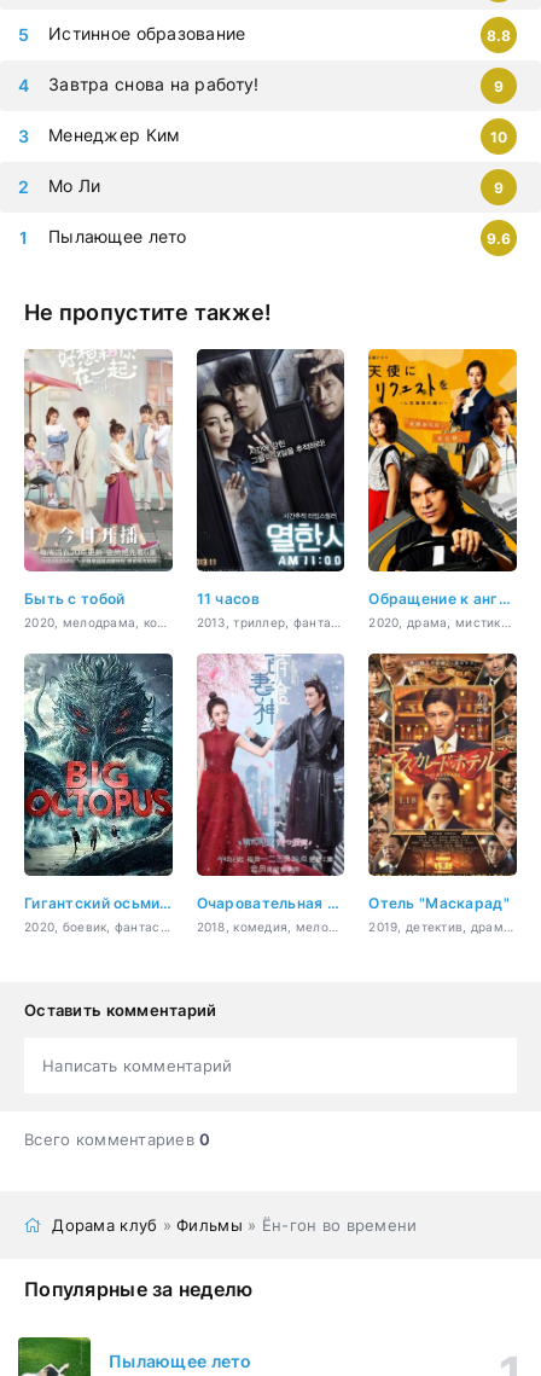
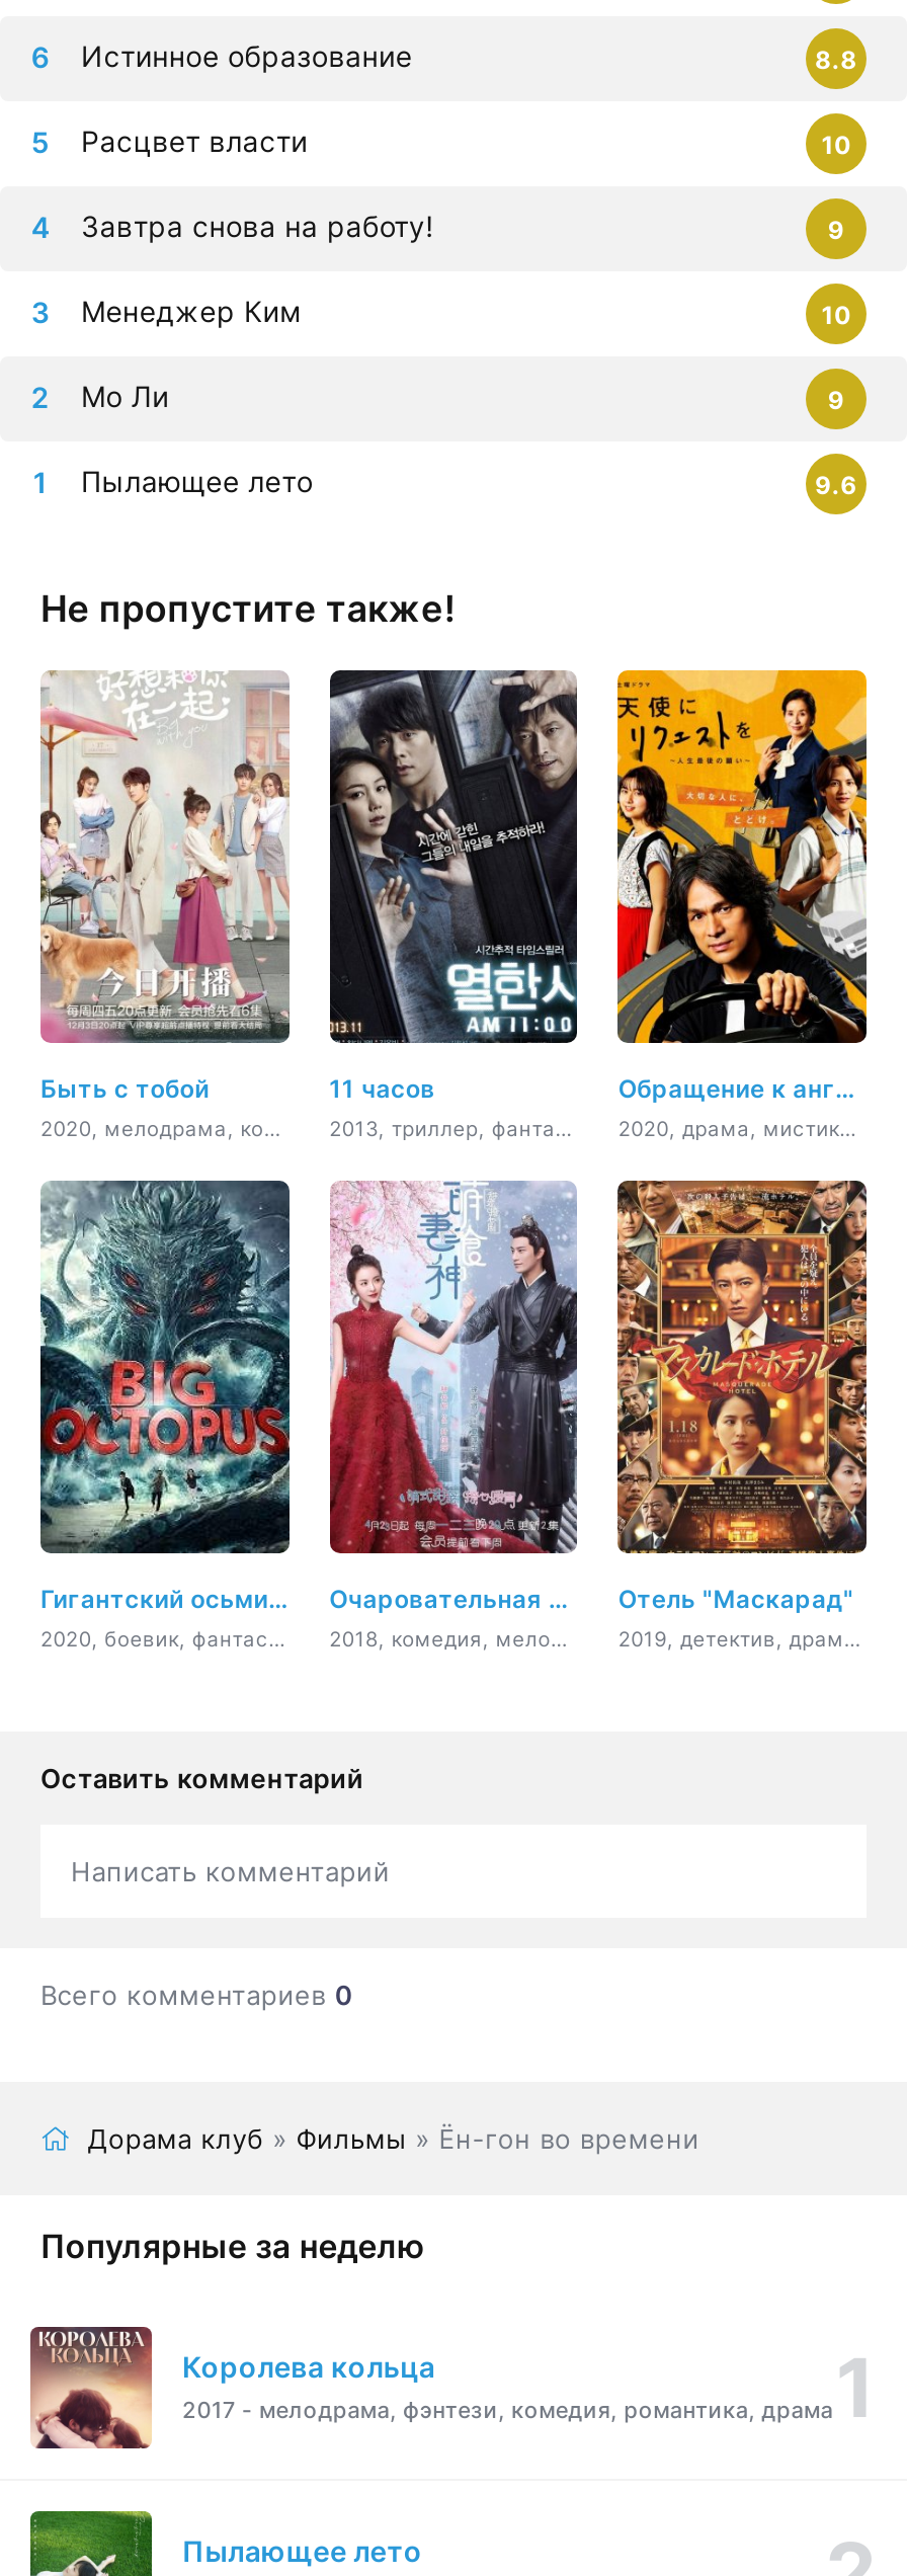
+ Расцвет власти
+ 10

+ [image]
+ Королева кольца
+ 2017 - мелодрама, фэнтези, комедия, романтика, драма
